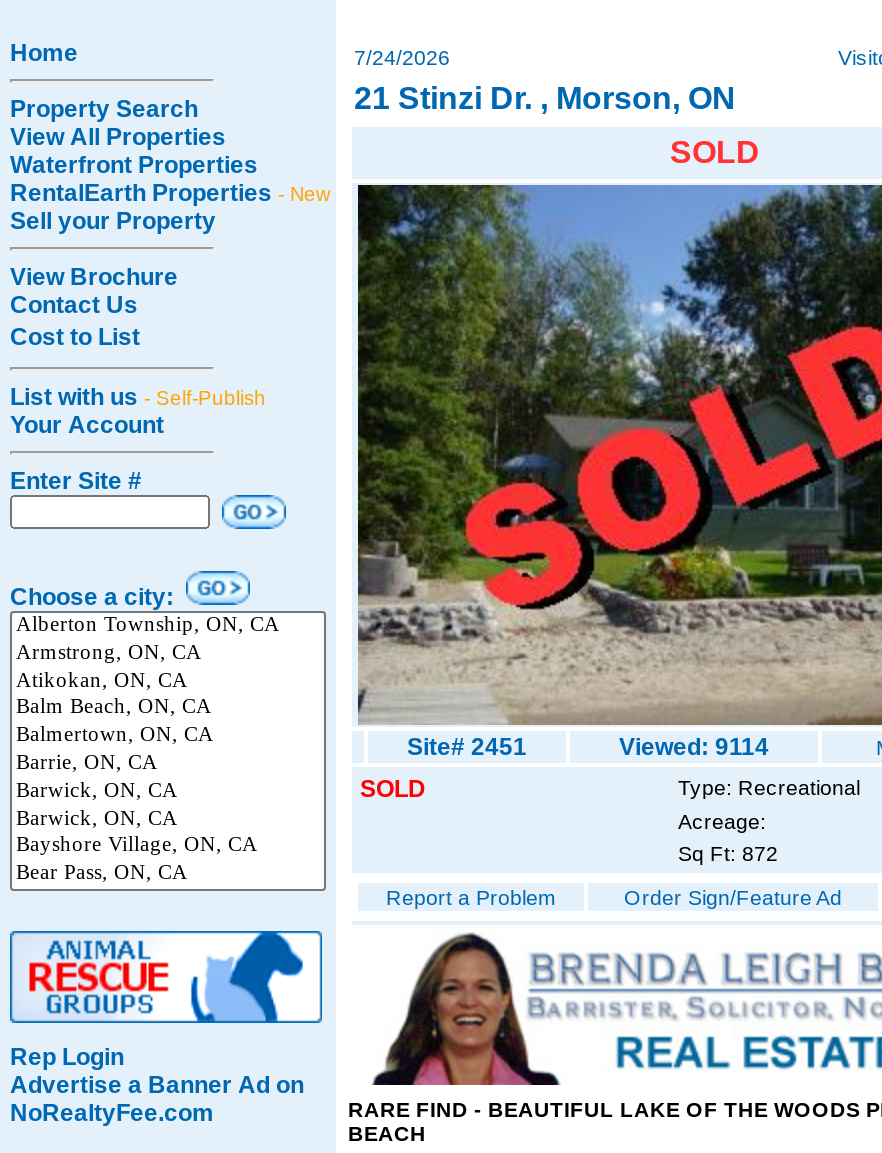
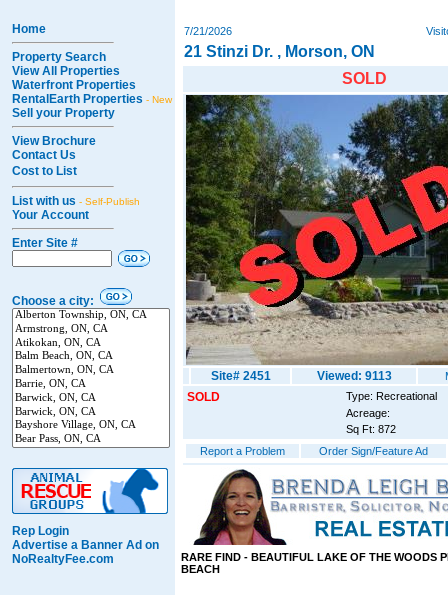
- 7/24/2026
+ 7/21/2026

- Viewed: 9114
+ Viewed: 9113
